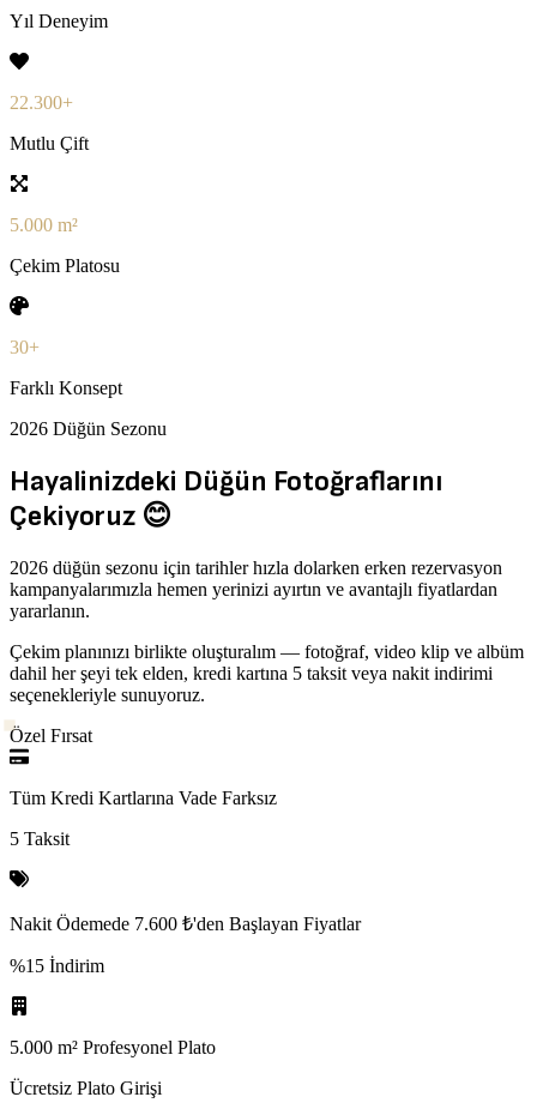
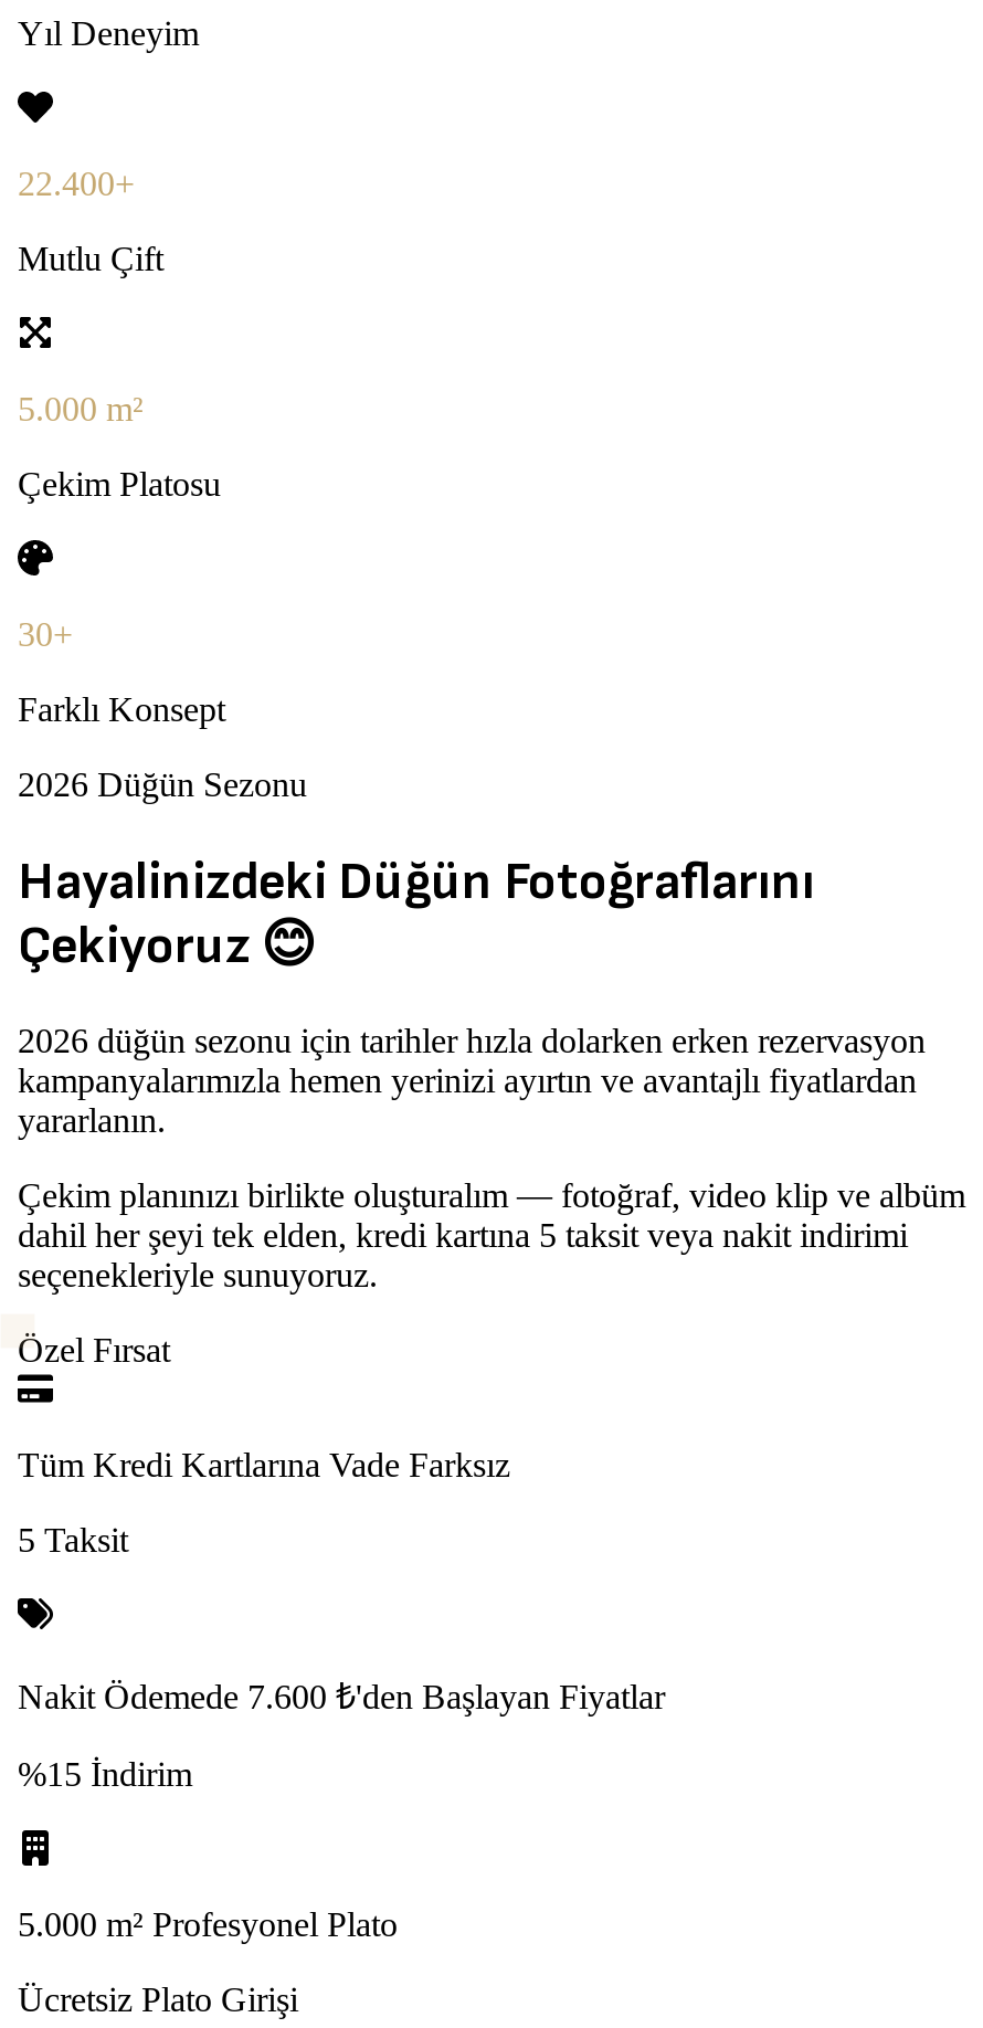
- 22.300+
+ 22.400+
